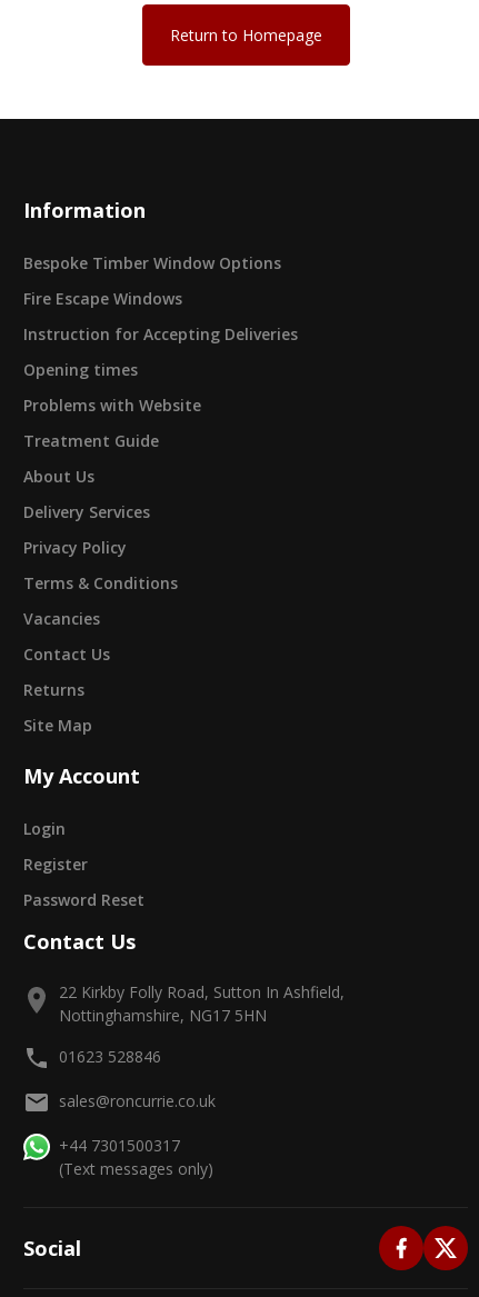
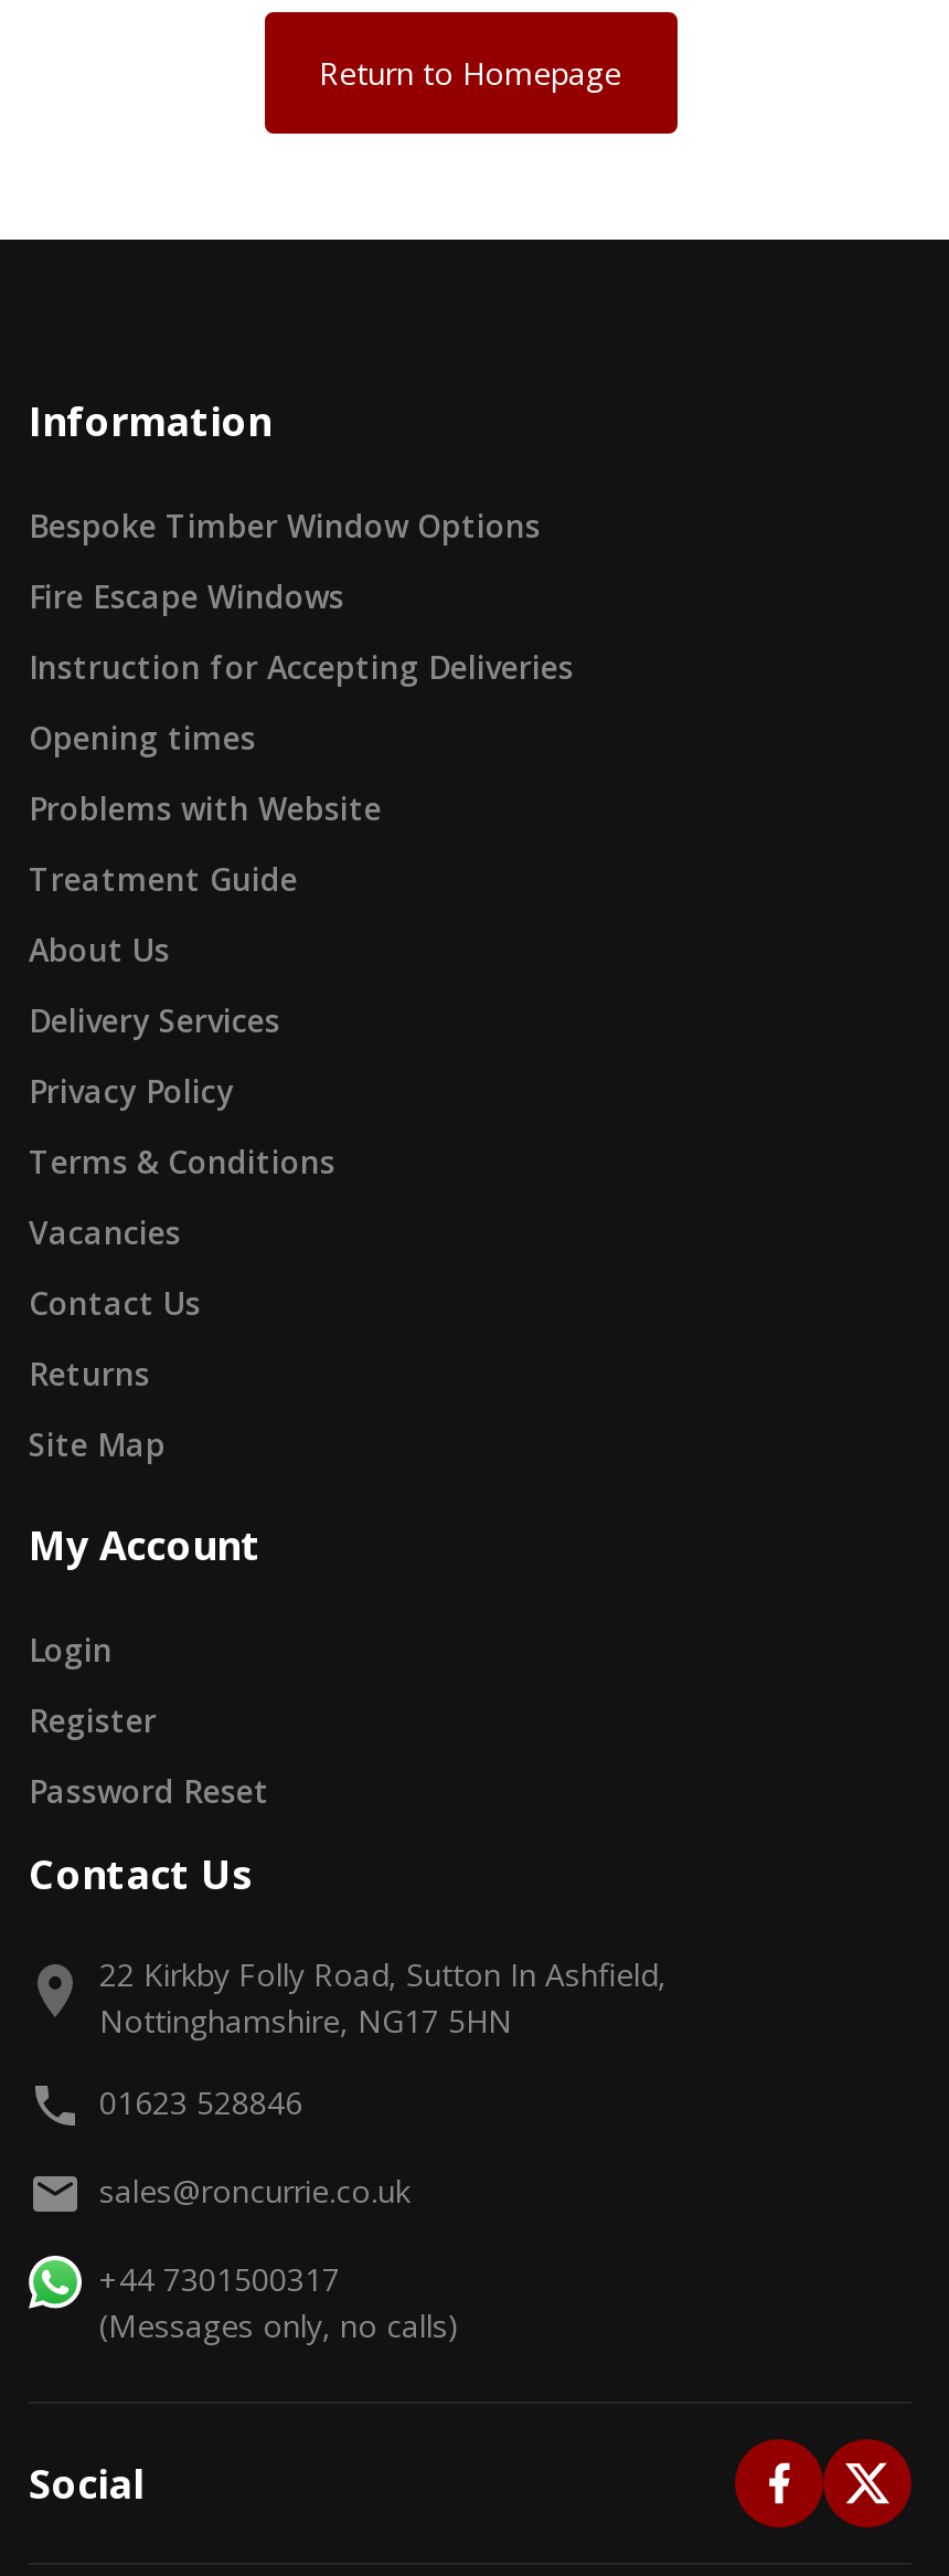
- (Text messages only)
+ (Messages only, no calls)
